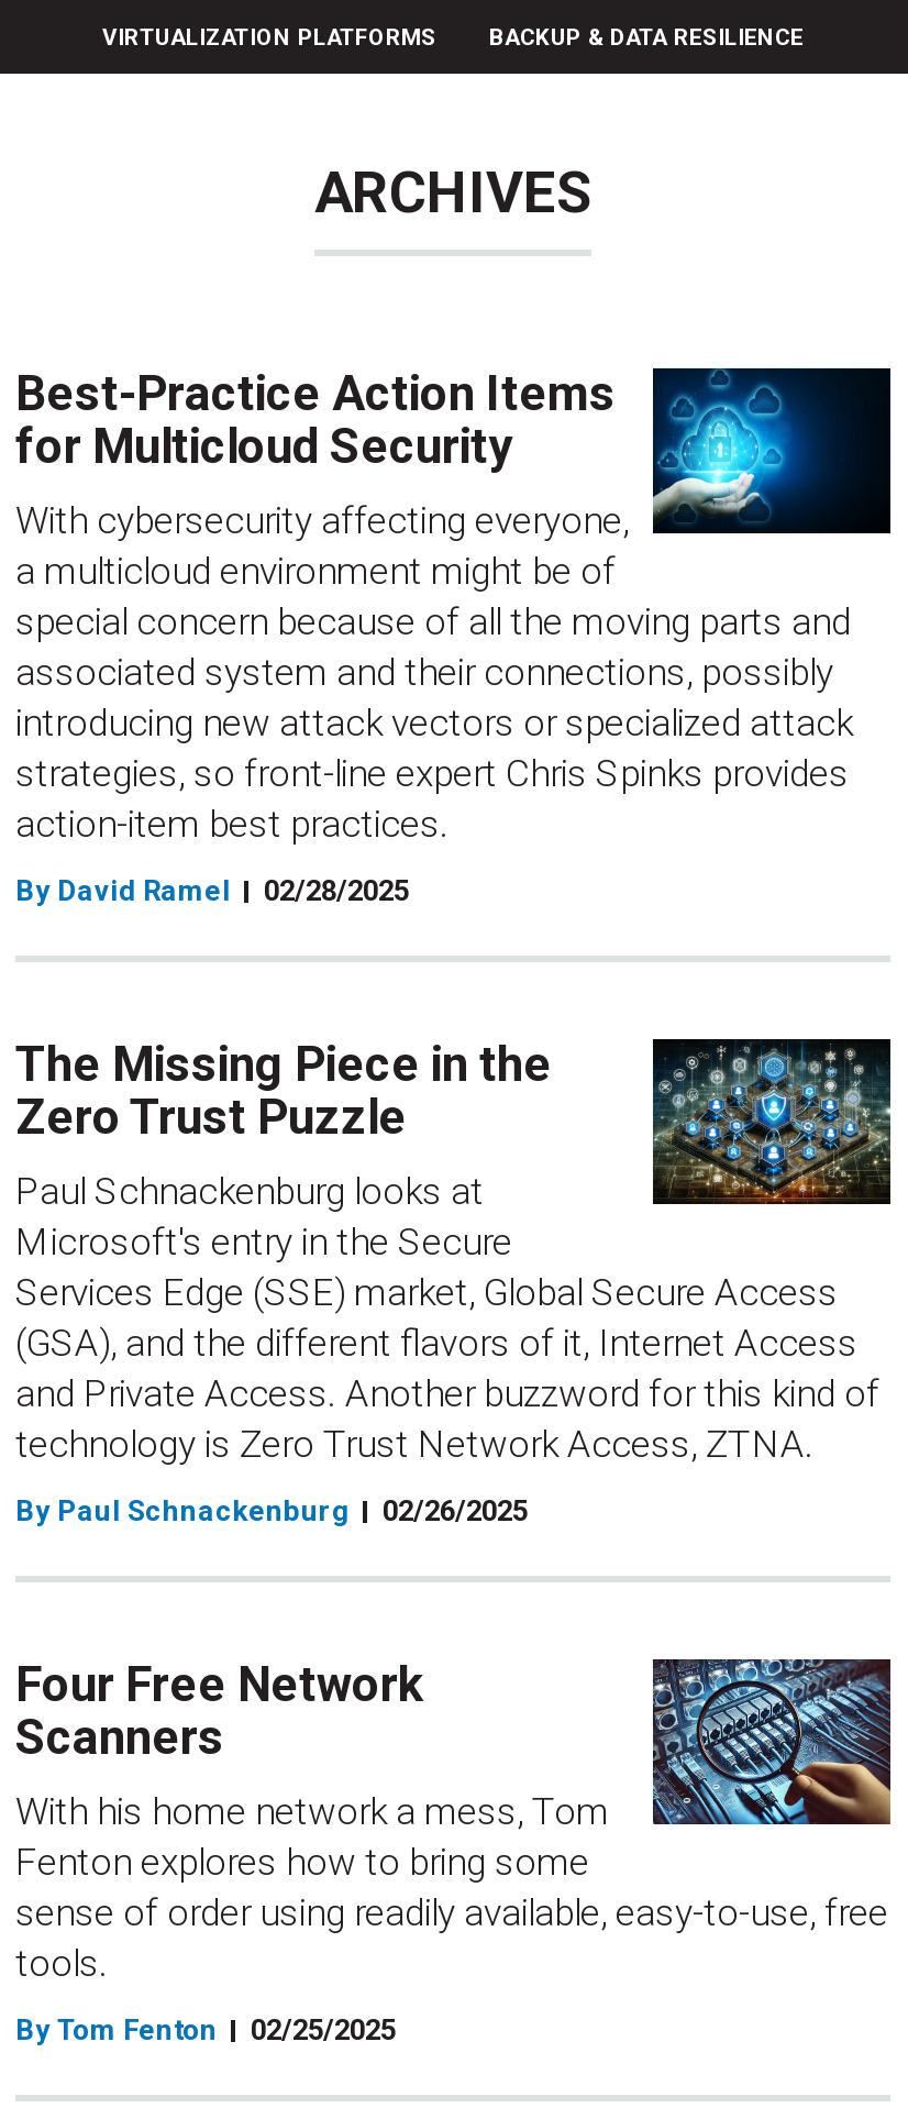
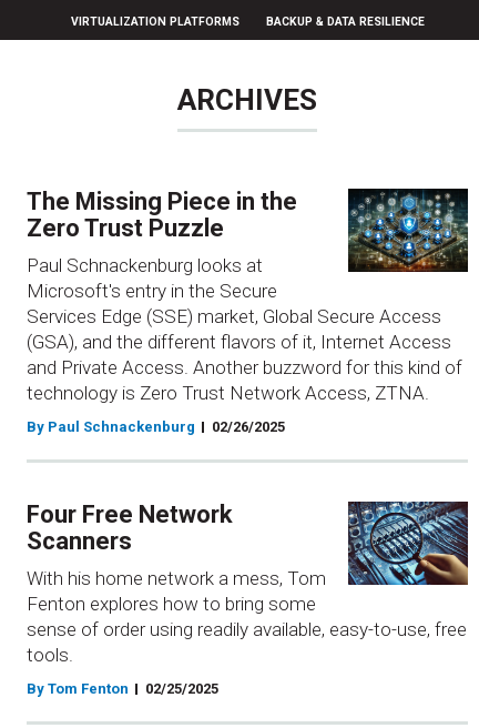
- [image]
- Best-Practice Action Items
- for Multicloud Security
- With cybersecurity affecting everyone,
- a multicloud environment might be of
- special concern because of all the moving parts and
- associated system and their connections, possibly
- introducing new attack vectors or specialized attack
- strategies, so front-line expert Chris Spinks provides
- action-item best practices.
- By David Ramel
- 02/28/2025
